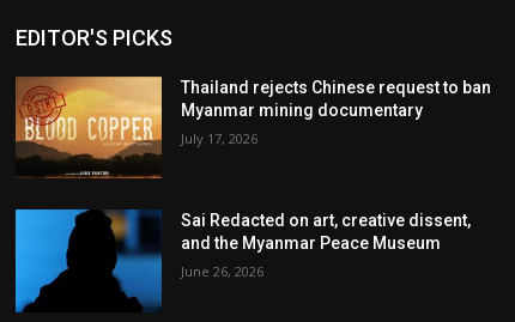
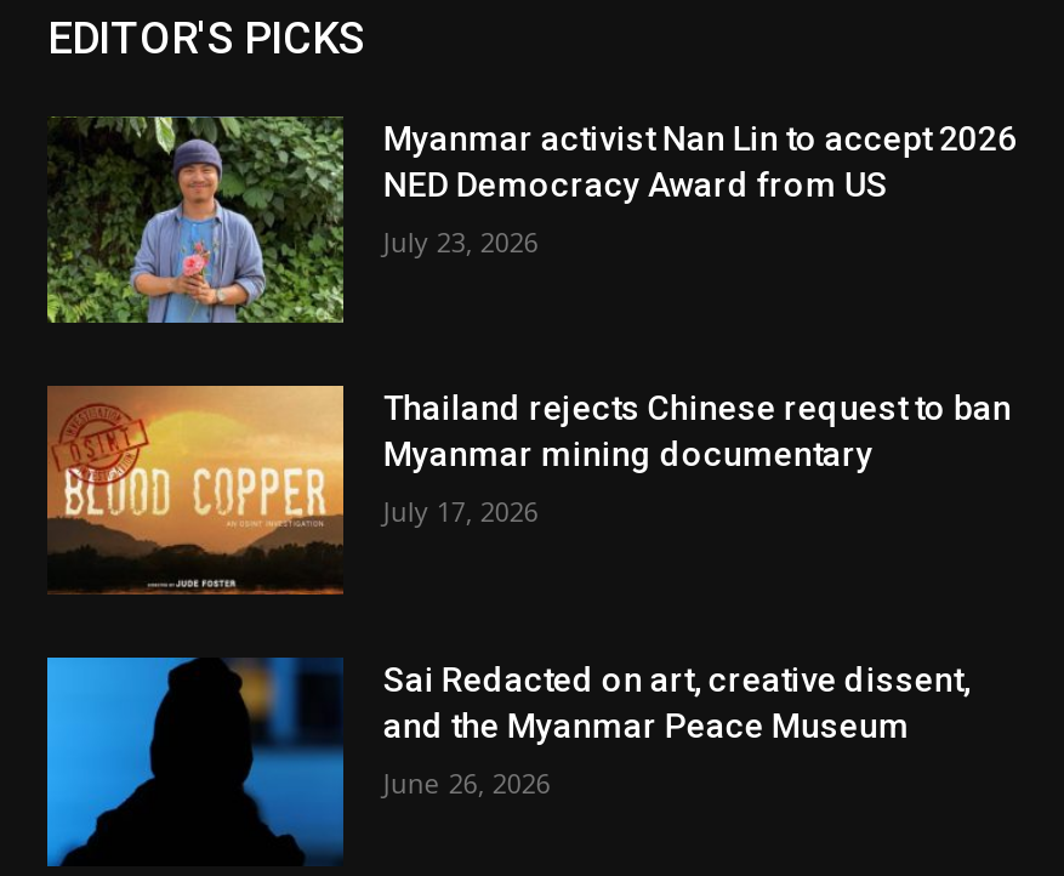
+ [image]
+ Myanmar activist Nan Lin to accept 2026
+ NED Democracy Award from US
+ July 23, 2026
